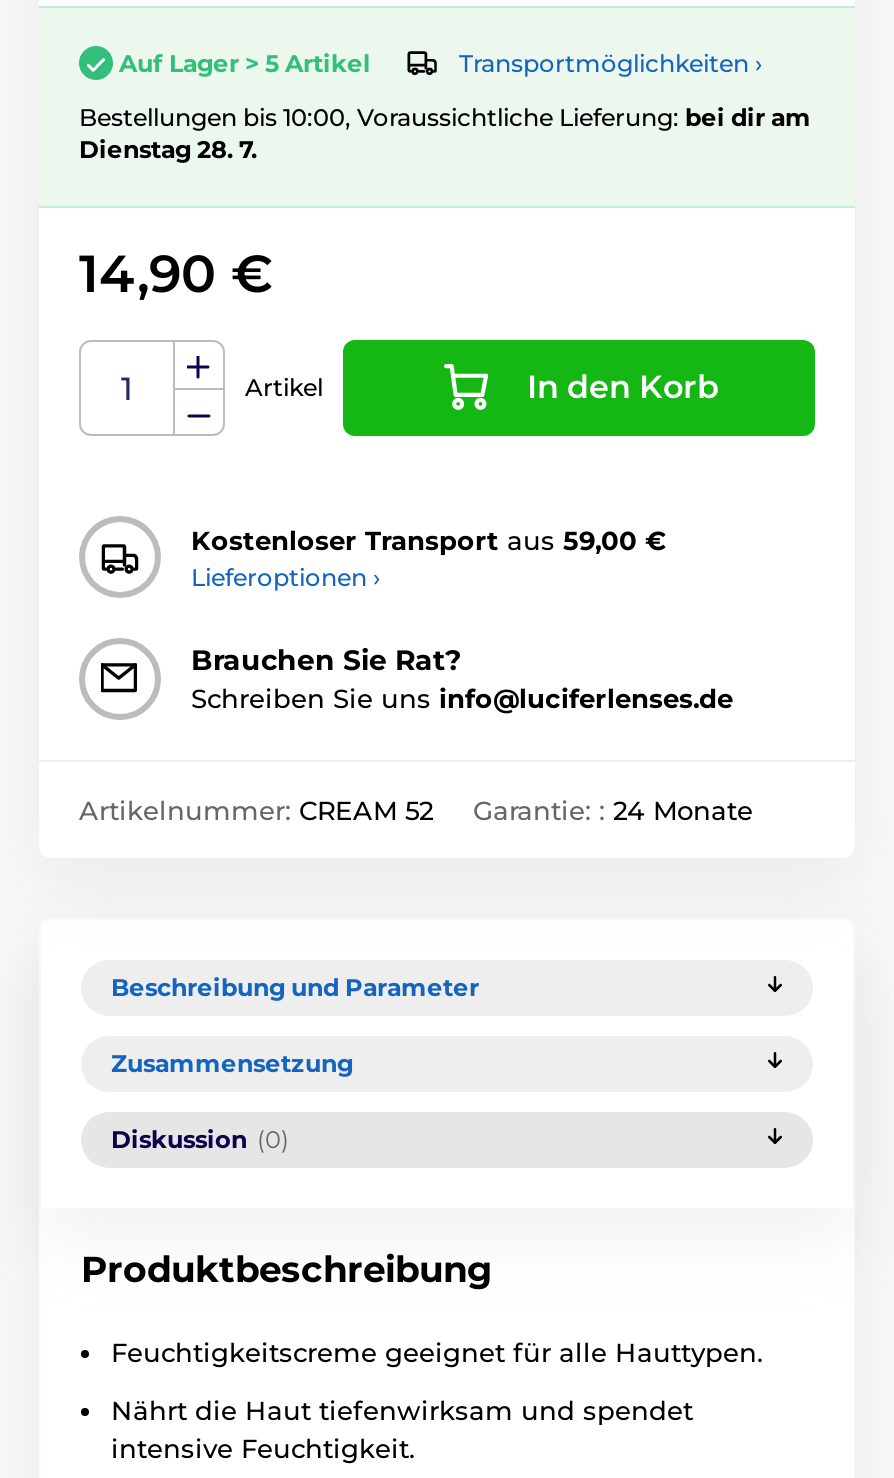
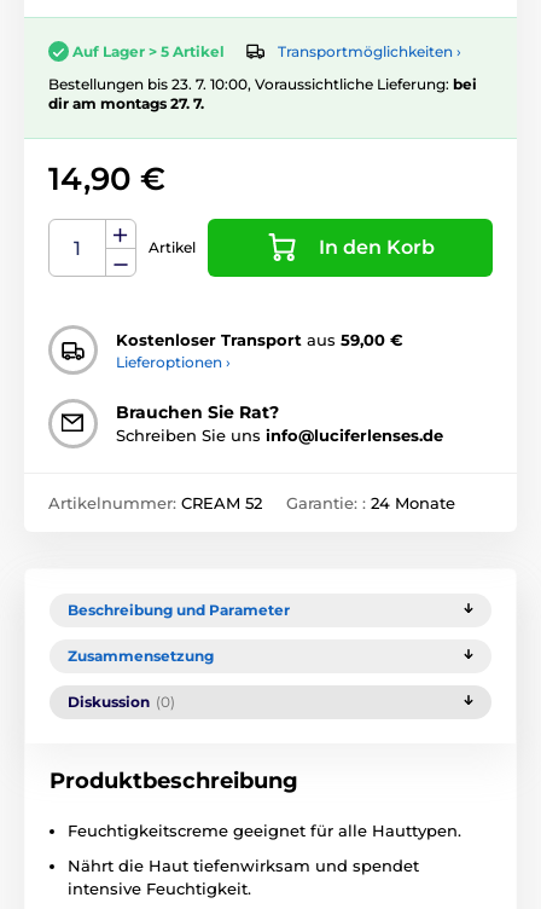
- Bestellungen bis 10:00, Voraussichtliche Lieferung: bei dir am
- Dienstag 28. 7.
+ Bestellungen bis 23. 7. 10:00, Voraussichtliche Lieferung: bei
+ dir am montags 27. 7.
